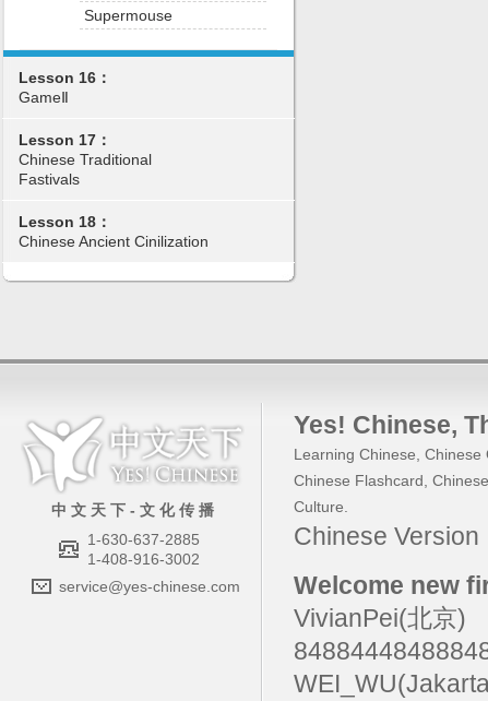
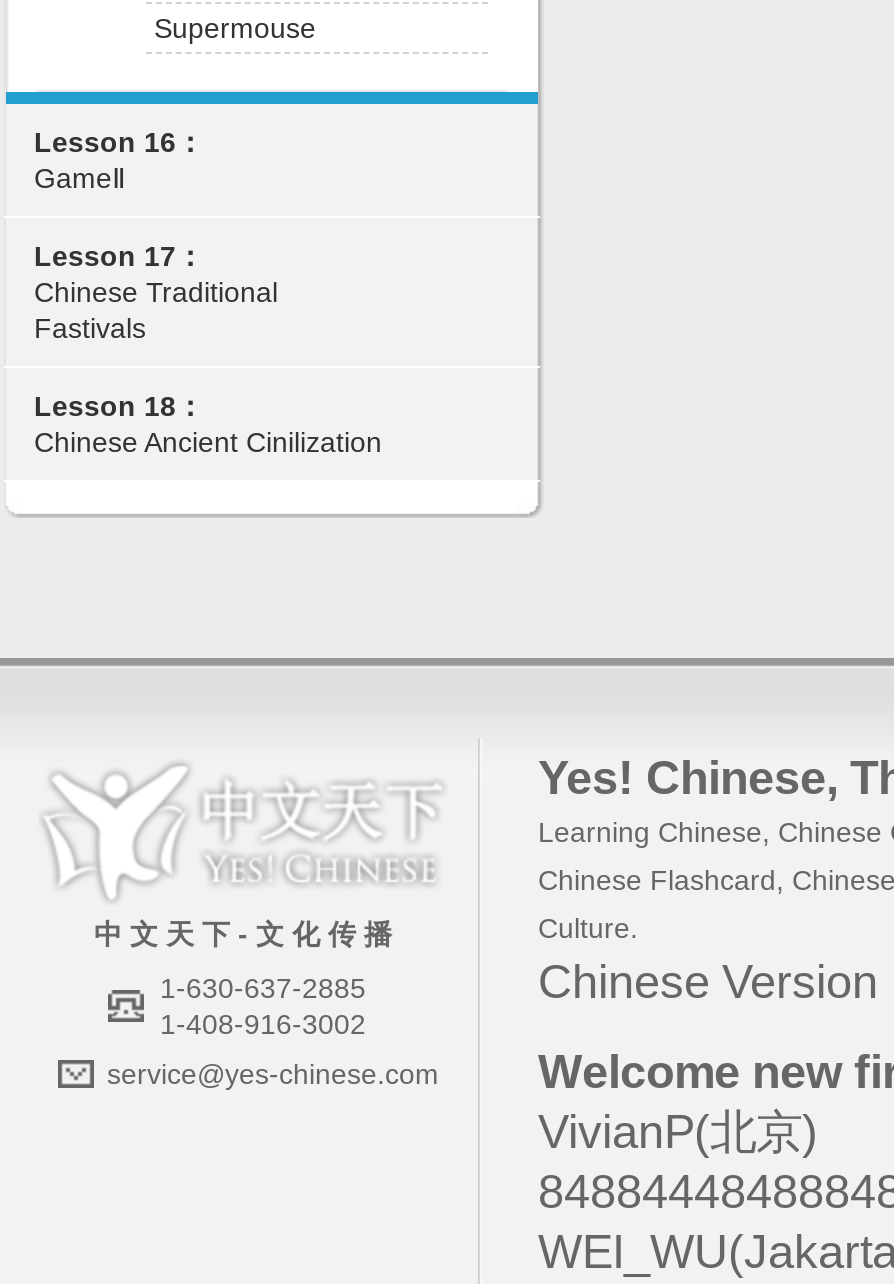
- VivianPei(北京)
+ VivianP(北京)
